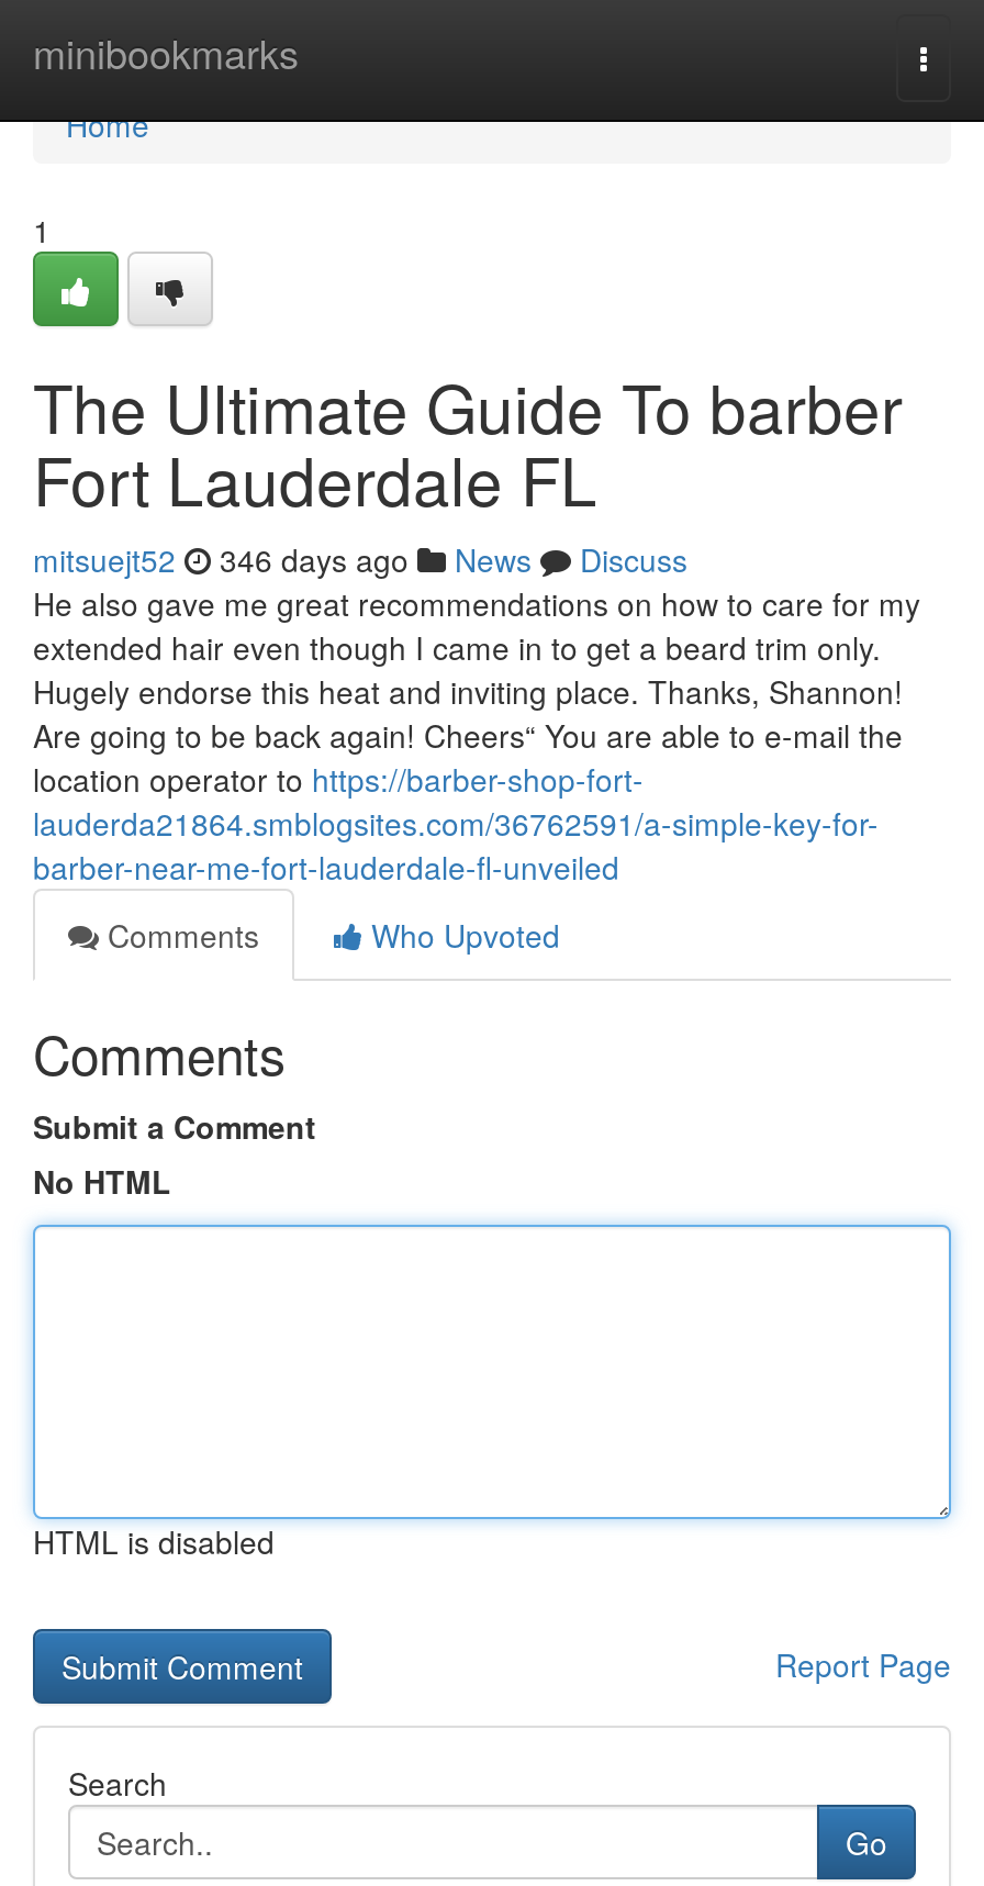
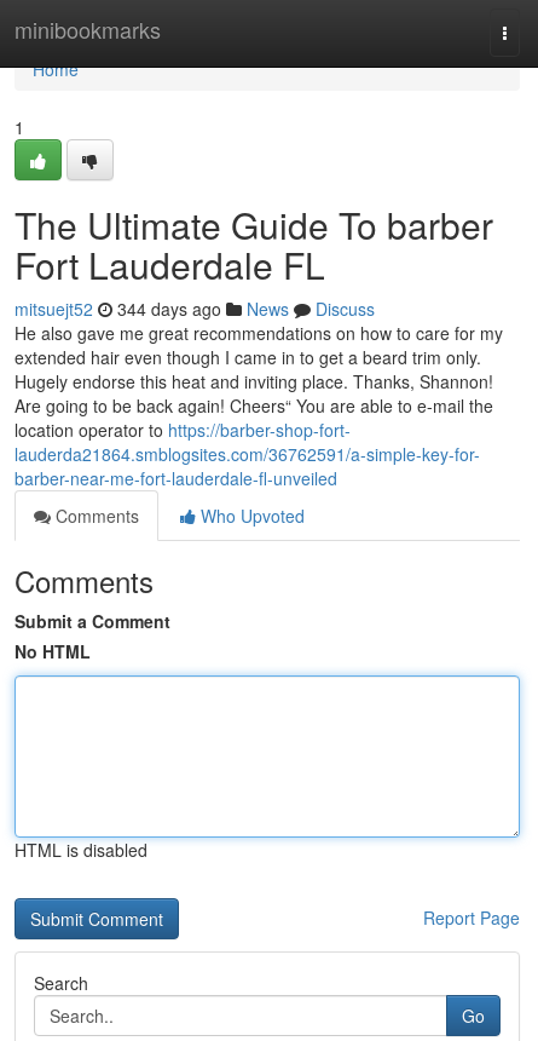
- mitsuejt52 346 days ago News Discuss
+ mitsuejt52 344 days ago News Discuss
